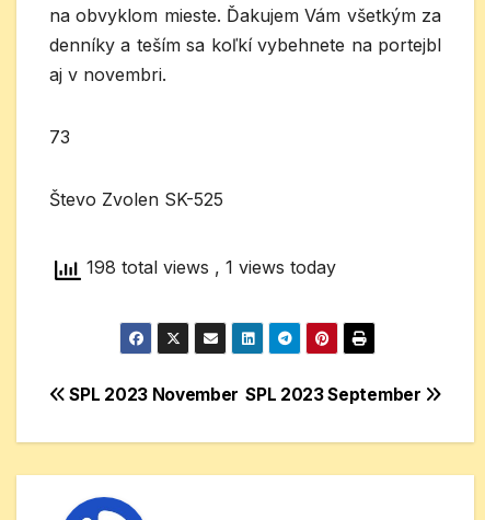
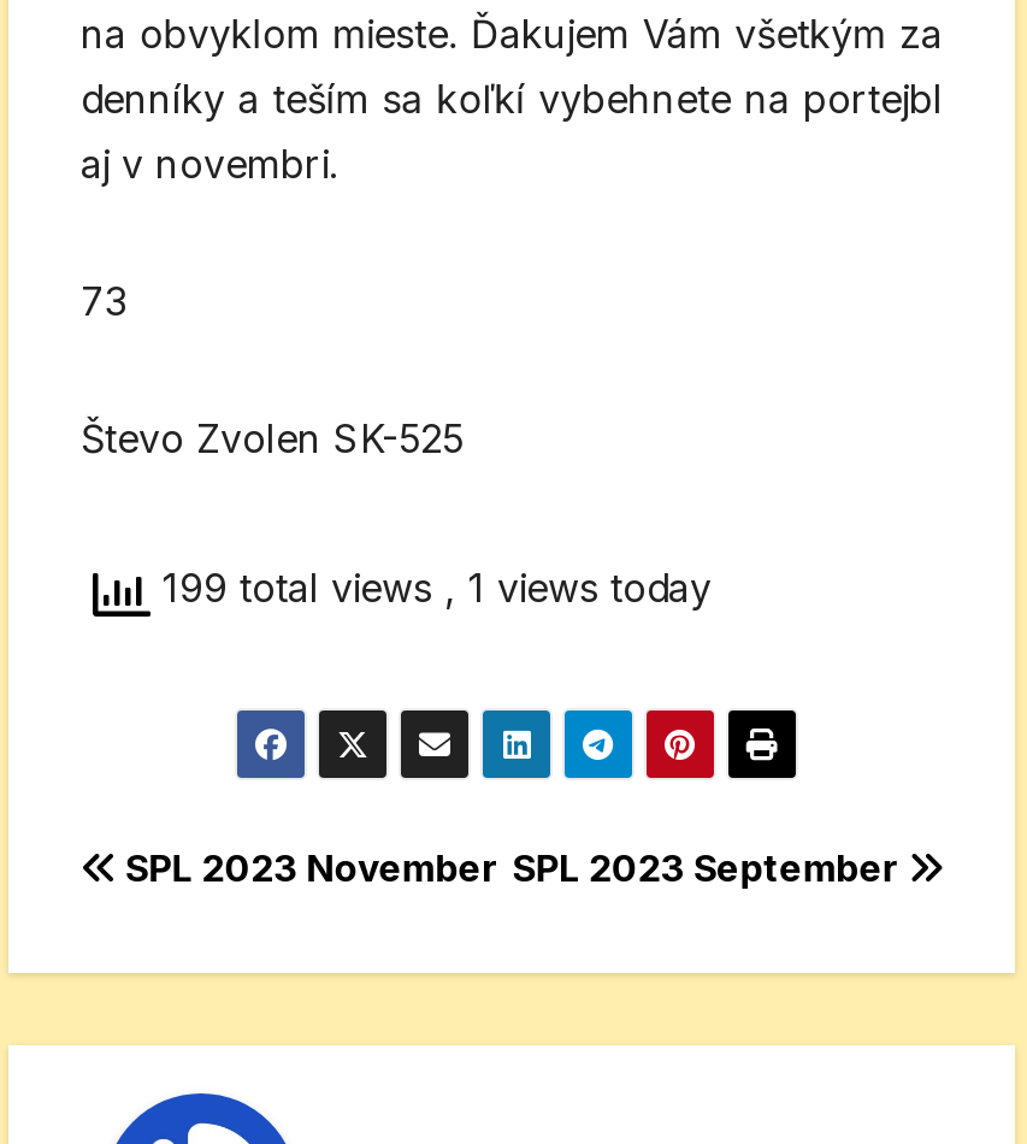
- 198 total views, 1 views today
+ 199 total views, 1 views today
